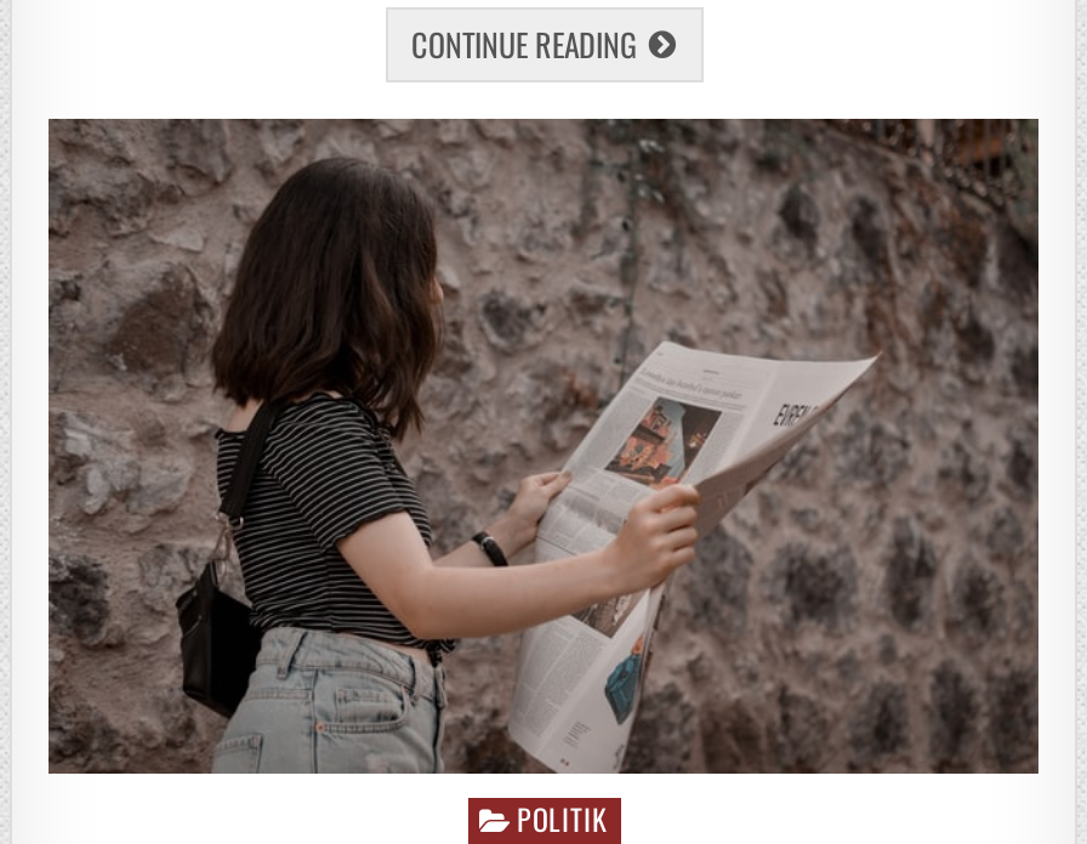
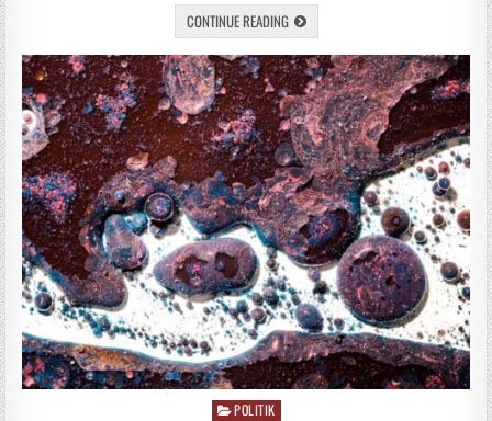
- [image]
+ [image]
